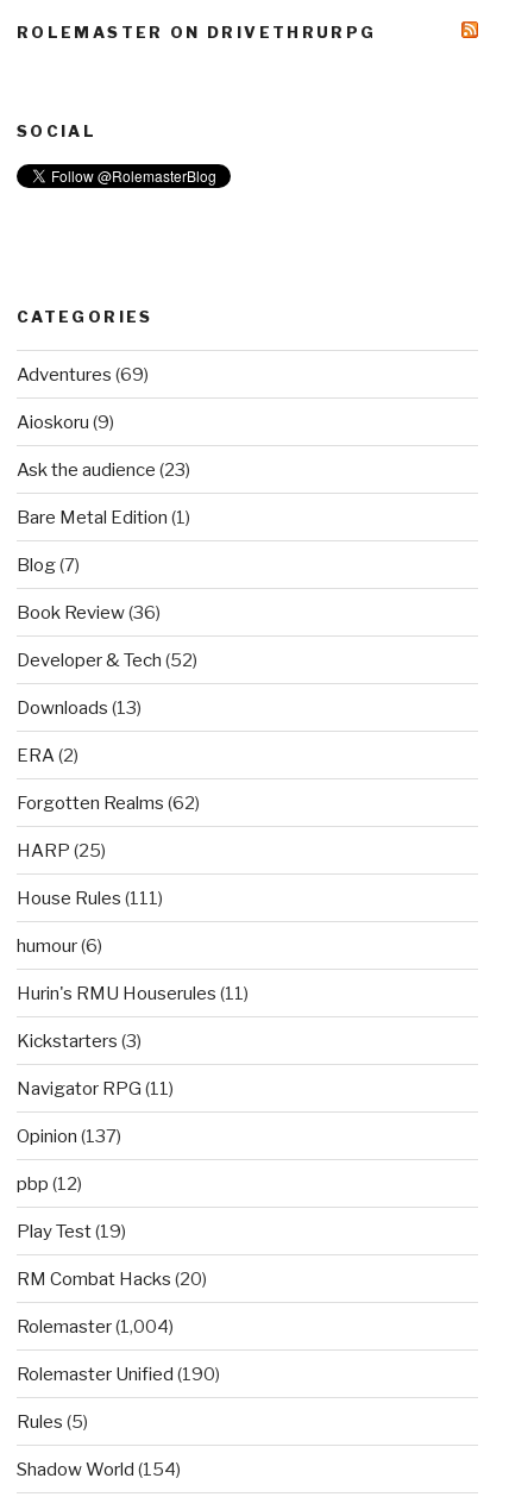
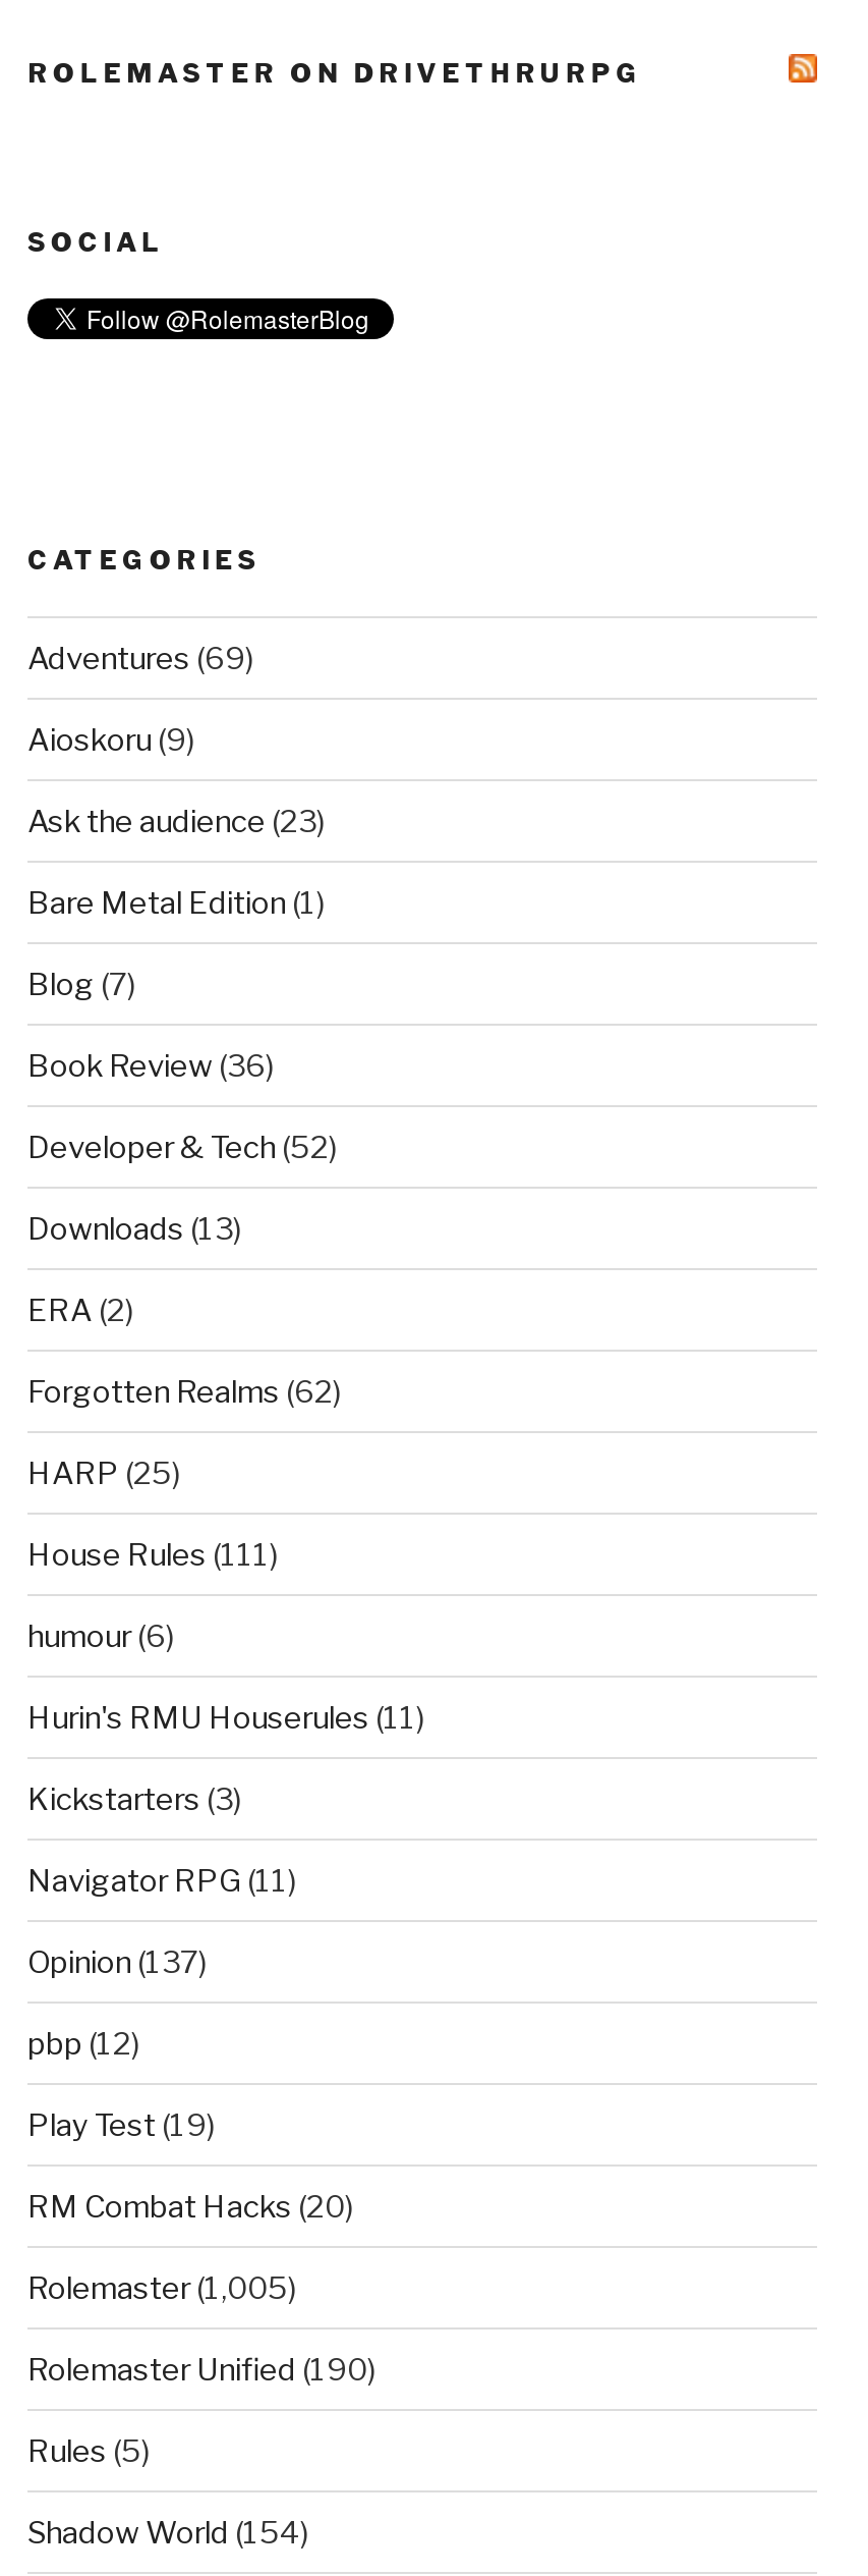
- Rolemaster (1,004)
+ Rolemaster (1,005)
